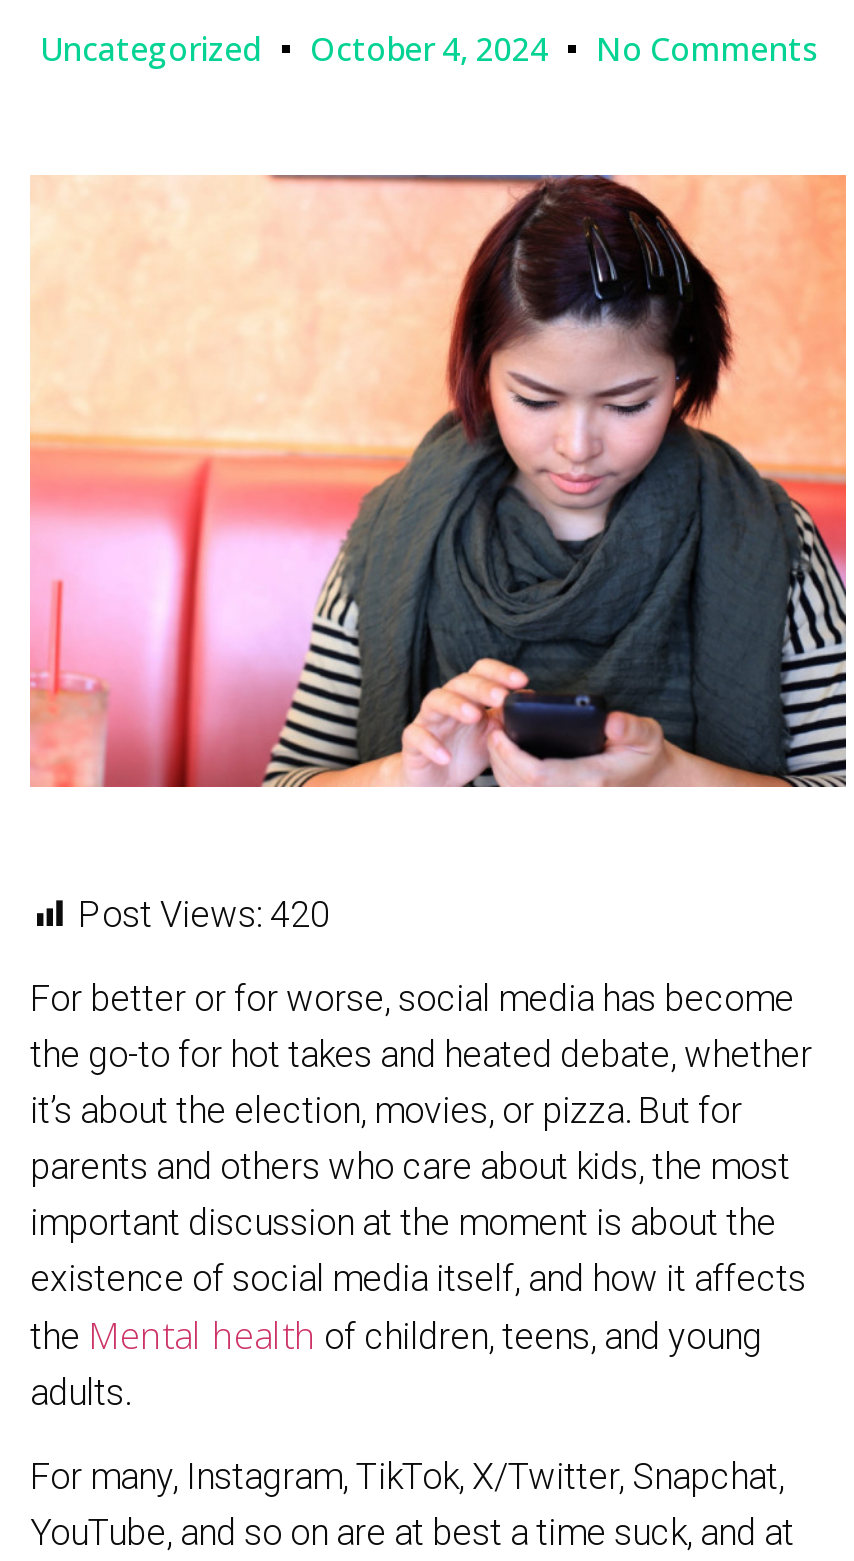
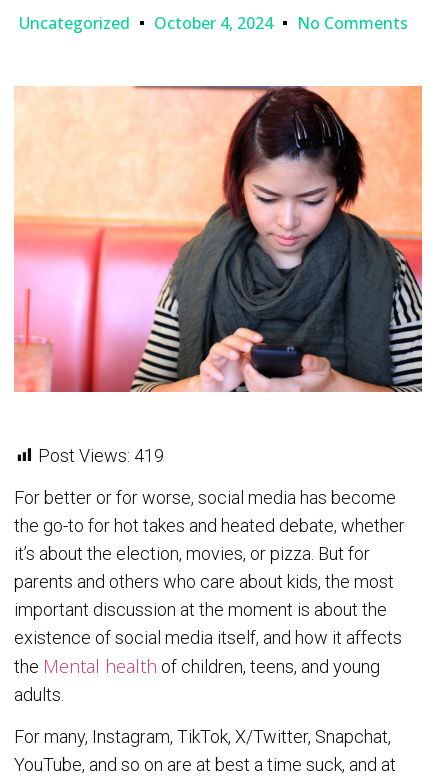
- Post Views: 420
+ Post Views: 419
